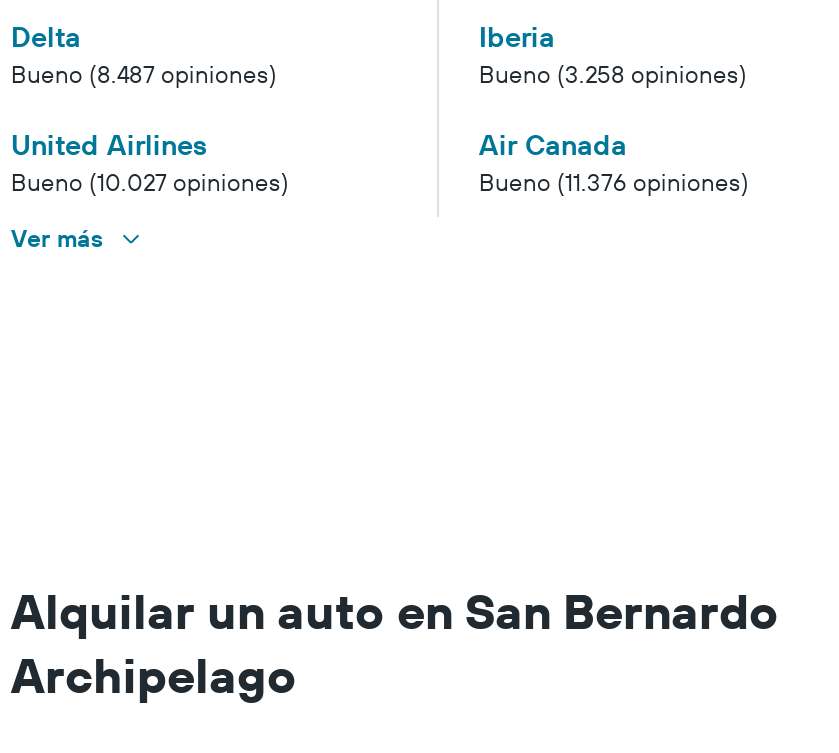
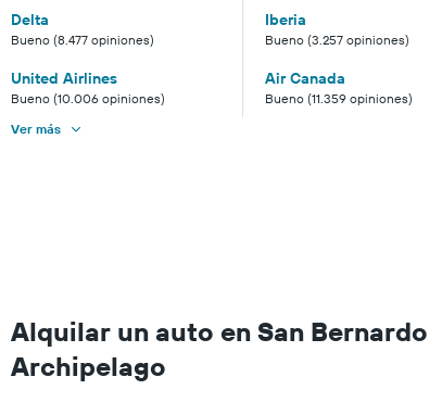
- Bueno (8.487 opiniones)
+ Bueno (8.477 opiniones)

- Bueno (3.258 opiniones)
+ Bueno (3.257 opiniones)

- Bueno (10.027 opiniones)
+ Bueno (10.006 opiniones)

- Bueno (11.376 opiniones)
+ Bueno (11.359 opiniones)
